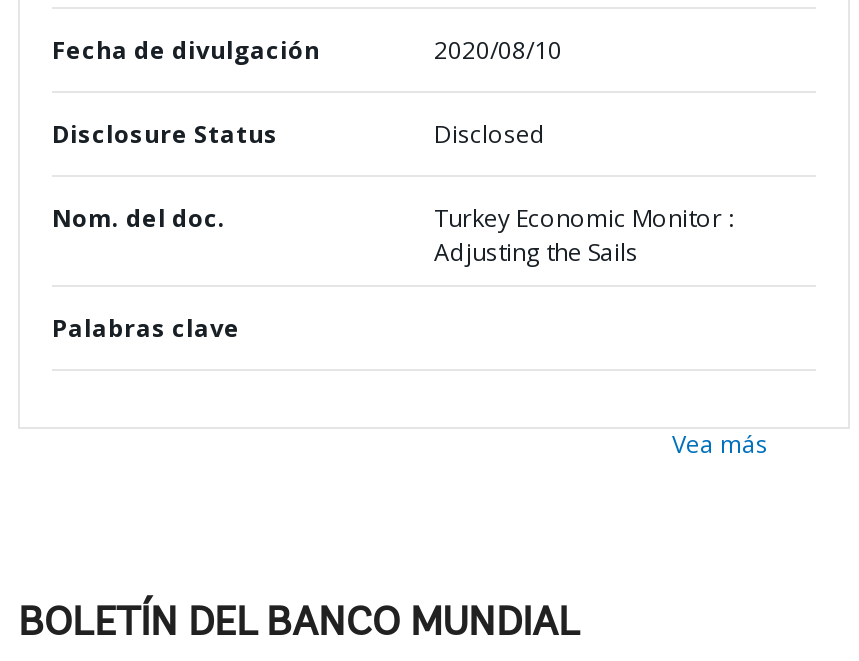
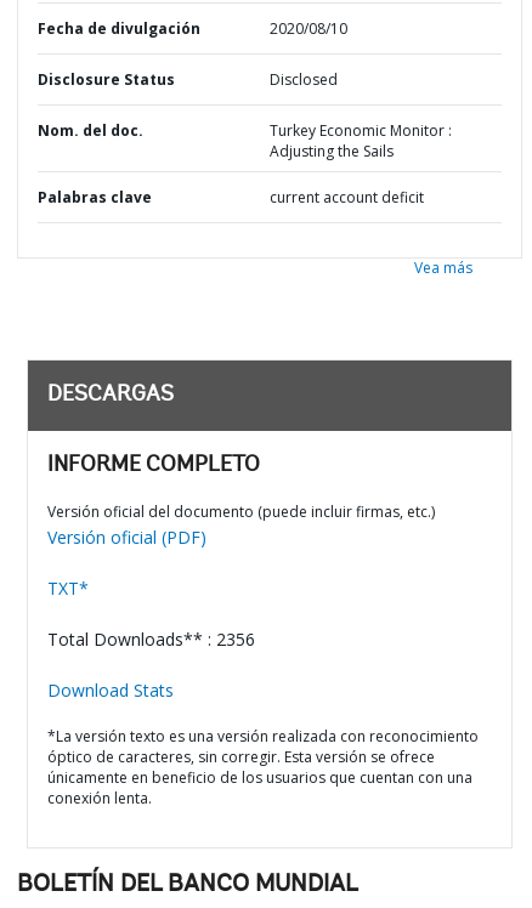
+ current account deficit

+ DESCARGAS
+ INFORME COMPLETO
+ Versión oficial del documento (puede incluir firmas, etc.)
+ Versión oficial (PDF)
+ TXT*
+ Total Downloads** : 2356
+ Download Stats
+ *La versión texto es una versión realizada con reconocimiento
+ óptico de caracteres, sin corregir. Esta versión se ofrece
+ únicamente en beneficio de los usuarios que cuentan con una
+ conexión lenta.
